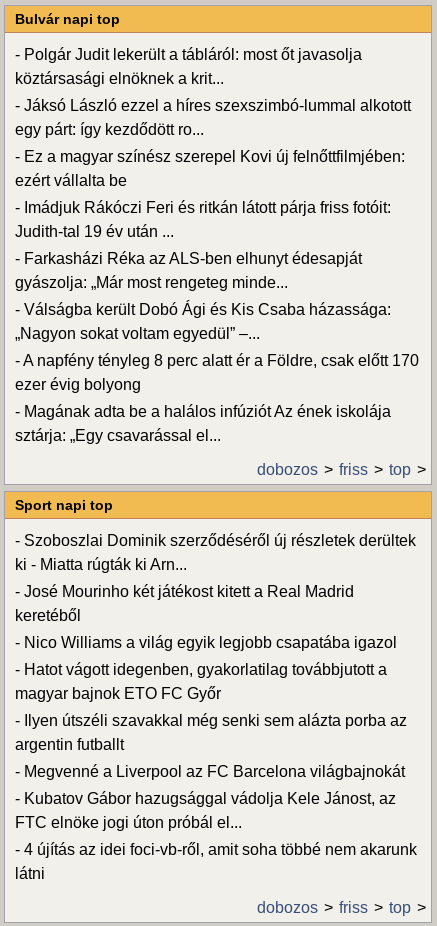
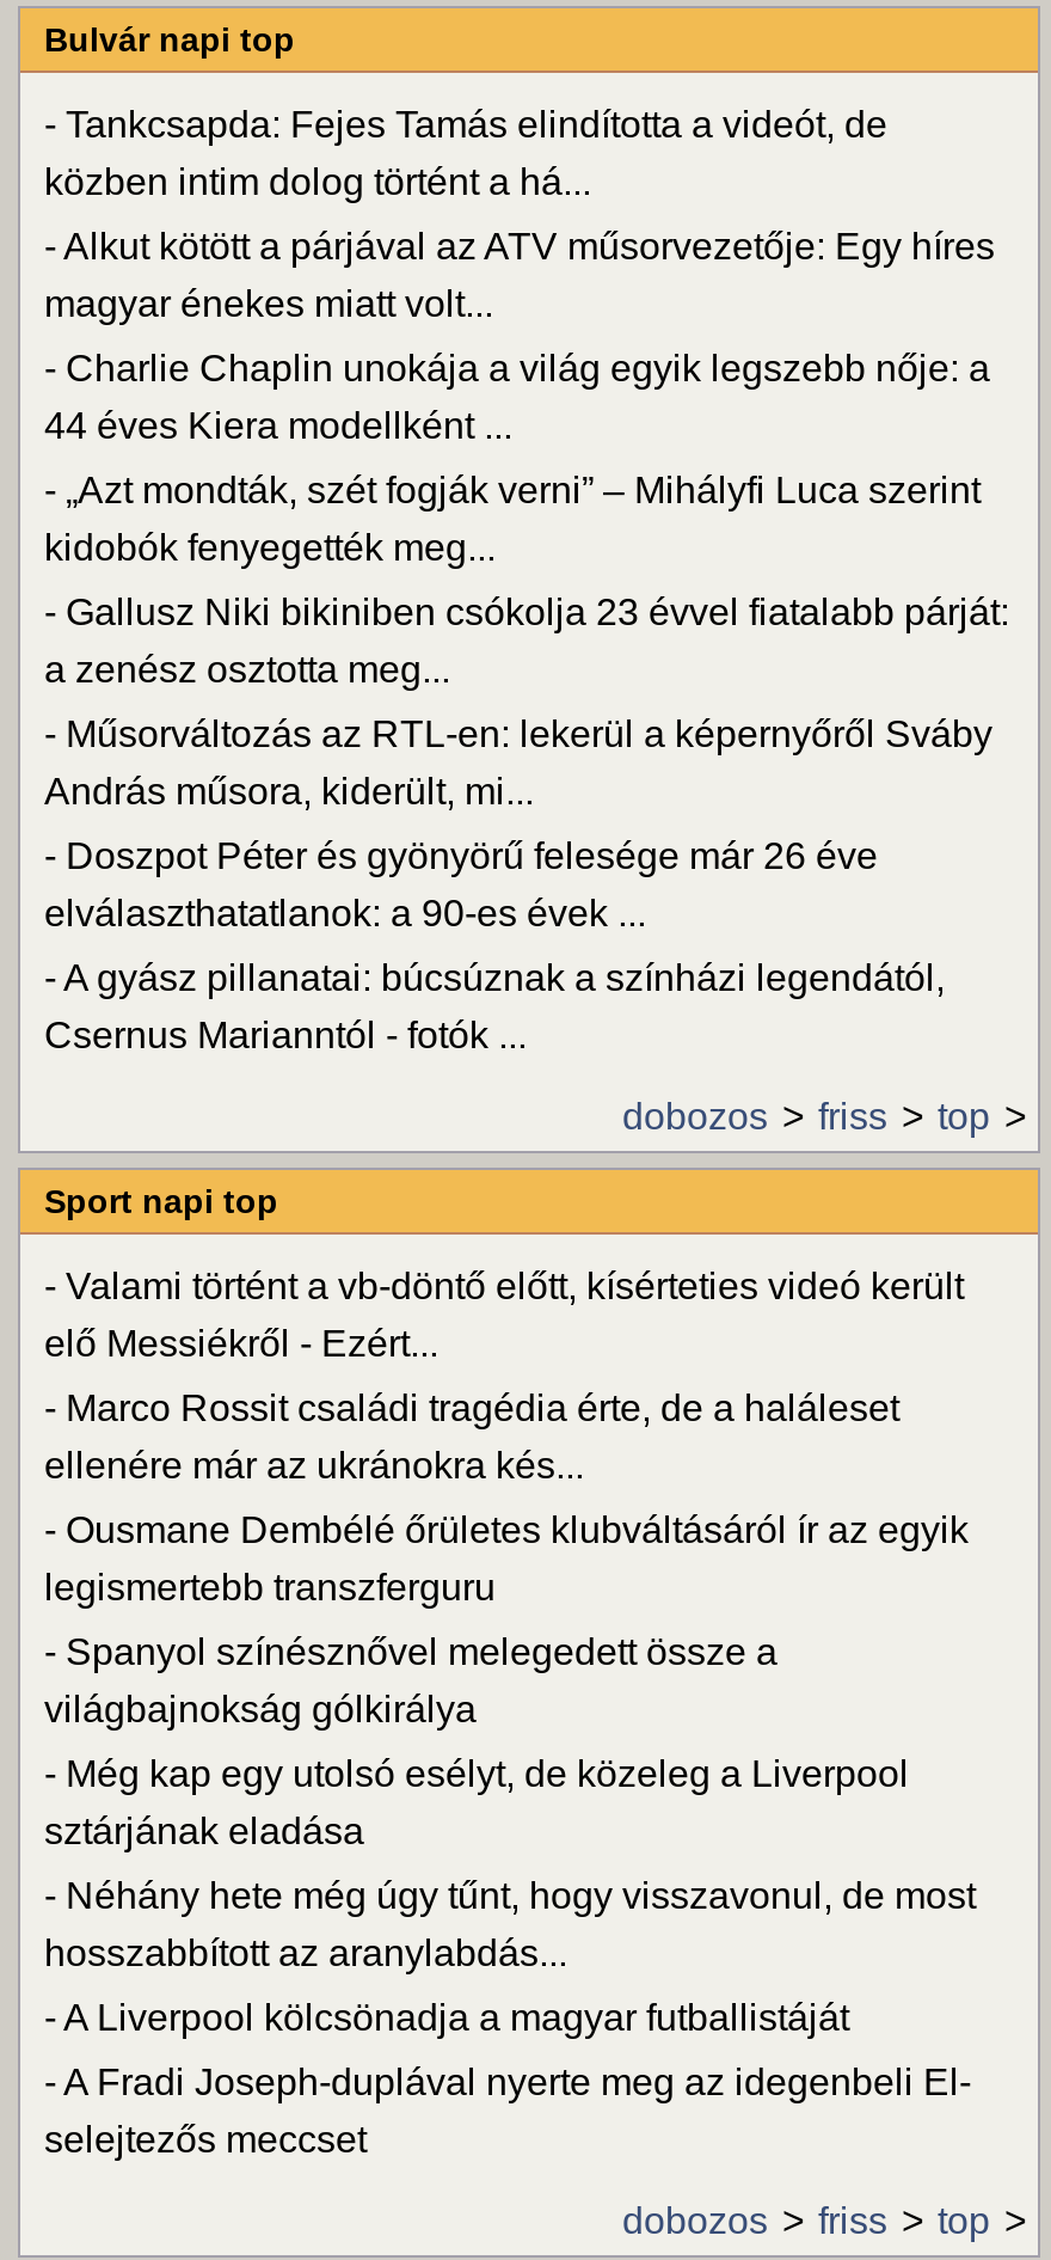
- - Polgár Judit lekerült a tábláról: most őt javasolja
- köztársasági elnöknek a krit...
+ - Tankcsapda: Fejes Tamás elindította a videót, de
+ közben intim dolog történt a há...

- - Jáksó László ezzel a híres szexszimbó-lummal alkotott
- egy párt: így kezdődött ro...
+ - Alkut kötött a párjával az ATV műsorvezetője: Egy híres
+ magyar énekes miatt volt...

- - Ez a magyar színész szerepel Kovi új felnőttfilmjében:
- ezért vállalta be
+ - Charlie Chaplin unokája a világ egyik legszebb nője: a
+ 44 éves Kiera modellként ...

- - Imádjuk Rákóczi Feri és ritkán látott párja friss fotóit:
- Judith-tal 19 év után ...
+ - „Azt mondták, szét fogják verni” – Mihályfi Luca szerint
+ kidobók fenyegették meg...

- - Farkasházi Réka az ALS-ben elhunyt édesapját
- gyászolja: „Már most rengeteg minde...
+ - Gallusz Niki bikiniben csókolja 23 évvel fiatalabb párját:
+ a zenész osztotta meg...

- - Válságba került Dobó Ági és Kis Csaba házassága:
- „Nagyon sokat voltam egyedül” –...
+ - Műsorváltozás az RTL-en: lekerül a képernyőről Sváby
+ András műsora, kiderült, mi...

- - A napfény tényleg 8 perc alatt ér a Földre, csak előtt 170
- ezer évig bolyong
+ - Doszpot Péter és gyönyörű felesége már 26 éve
+ elválaszthatatlanok: a 90-es évek ...

- - Magának adta be a halálos infúziót Az ének iskolája
- sztárja: „Egy csavarással el...
+ - A gyász pillanatai: búcsúznak a színházi legendától,
+ Csernus Marianntól - fotók ...

- - Szoboszlai Dominik szerződéséről új részletek derültek
- ki - Miatta rúgták ki Arn...
+ - Valami történt a vb-döntő előtt, kísérteties videó került
+ elő Messiékről - Ezért...

- - José Mourinho két játékost kitett a Real Madrid
- keretéből
+ - Marco Rossit családi tragédia érte, de a haláleset
+ ellenére már az ukránokra kés...

- - Nico Williams a világ egyik legjobb csapatába igazol
+ - Ousmane Dembélé őrületes klubváltásáról ír az egyik
+ legismertebb transzferguru

- - Hatot vágott idegenben, gyakorlatilag továbbjutott a
- magyar bajnok ETO FC Győr
+ - Spanyol színésznővel melegedett össze a
+ világbajnokság gólkirálya

- - Ilyen útszéli szavakkal még senki sem alázta porba az
- argentin futballt
+ - Még kap egy utolsó esélyt, de közeleg a Liverpool
+ sztárjának eladása

- - Megvenné a Liverpool az FC Barcelona világbajnokát
+ - Néhány hete még úgy tűnt, hogy visszavonul, de most
+ hosszabbított az aranylabdás...

- - Kubatov Gábor hazugsággal vádolja Kele Jánost, az
- FTC elnöke jogi úton próbál el...
+ - A Liverpool kölcsönadja a magyar futballistáját

- - 4 újítás az idei foci-vb-ről, amit soha többé nem akarunk
- látni
+ - A Fradi Joseph-duplával nyerte meg az idegenbeli El-
+ selejtezős meccset
